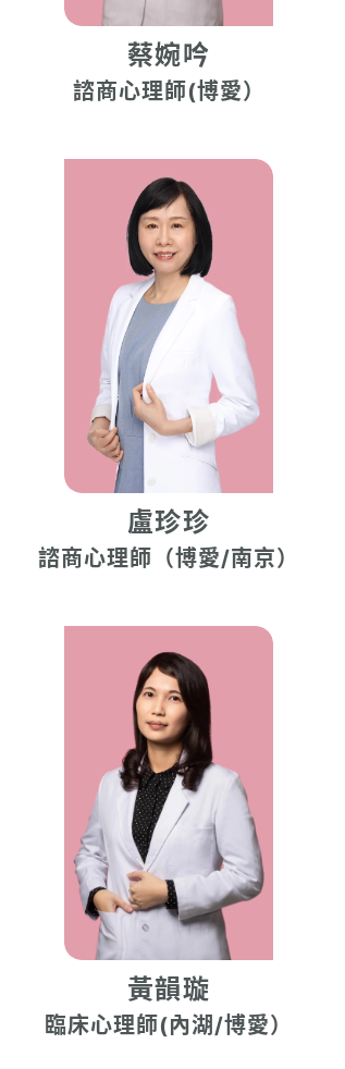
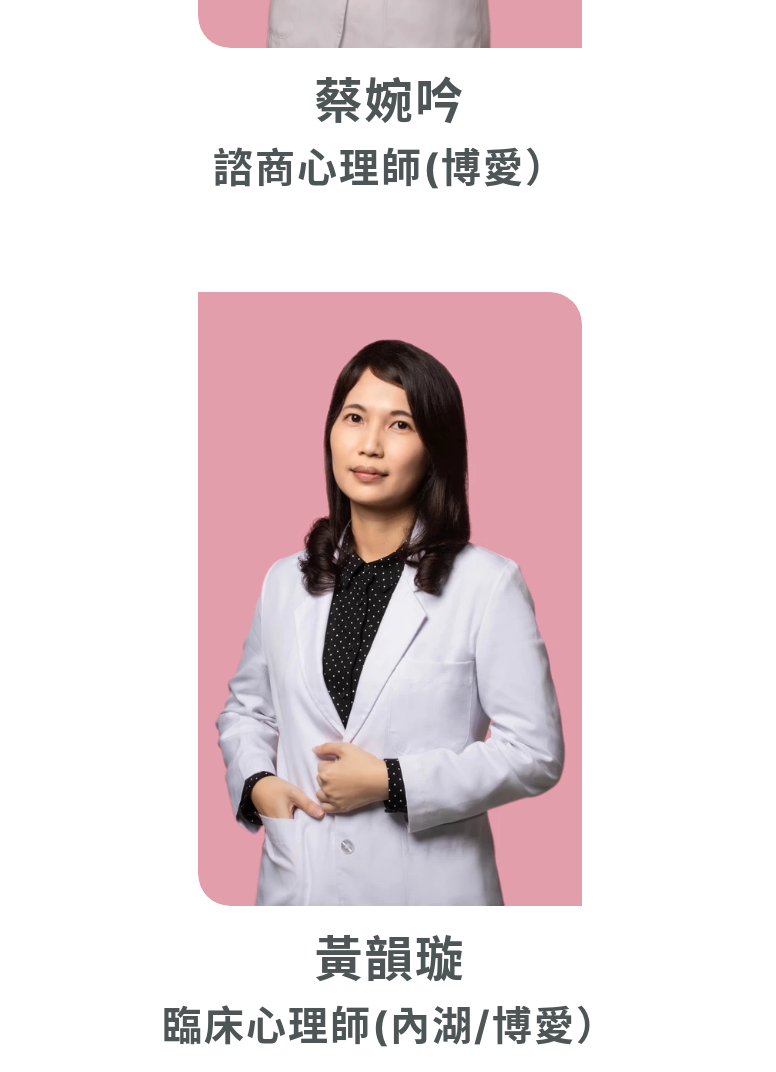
- [image]
- 盧珍珍
- 諮商心理師（博愛/南京）
